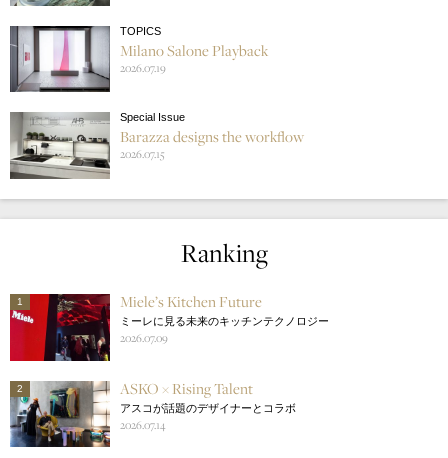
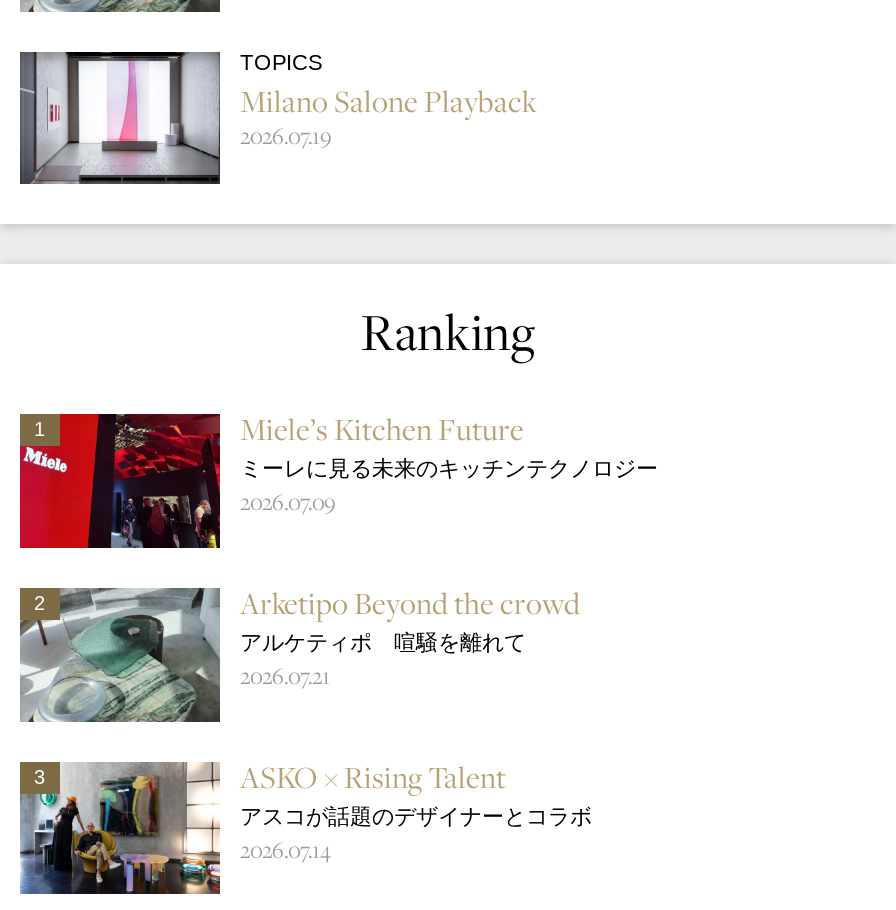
- [image]
- Special Issue
- Barazza designs the workflow
- 2026.07.15

moved up: [image] | Ranking | 1 | Miele’s Kitchen Future | ミーレに見る未来のキッチンテクノロジー | 2026.07.09 | 2

+ [image]
+ Arketipo Beyond the crowd
+ アルケティポ 喧騒を離れて
+ 2026.07.21
+ 3
